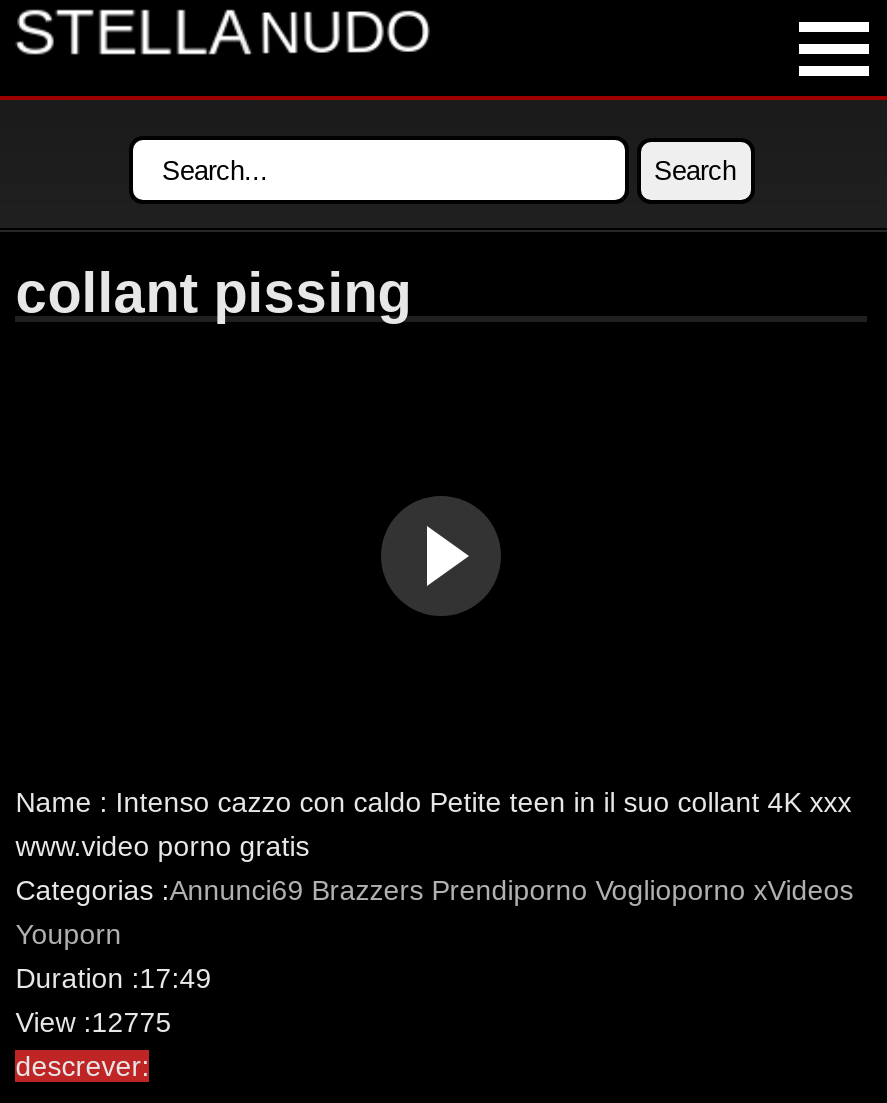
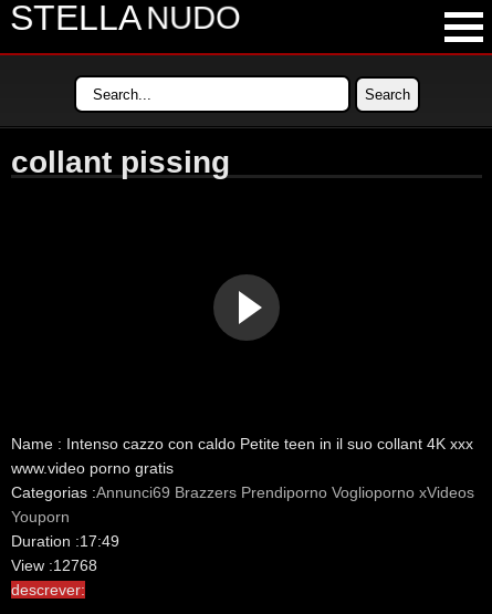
- View : 12775
+ View : 12768
